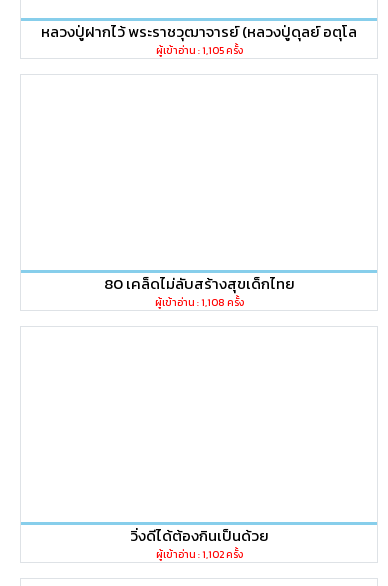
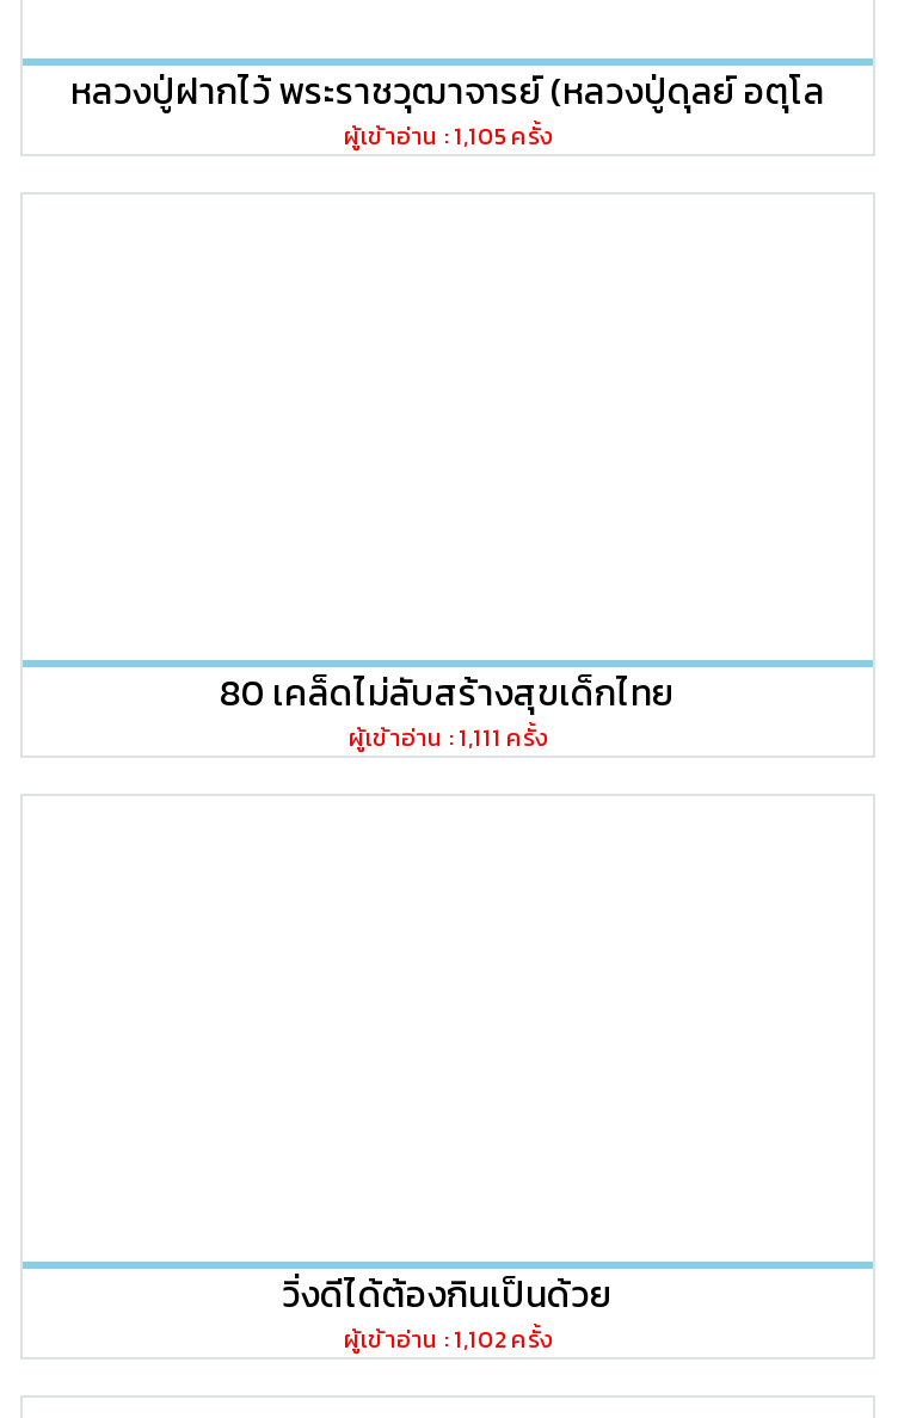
- ผู้เข้าอ่าน : 1,108 ครั้ง
+ ผู้เข้าอ่าน : 1,111 ครั้ง
